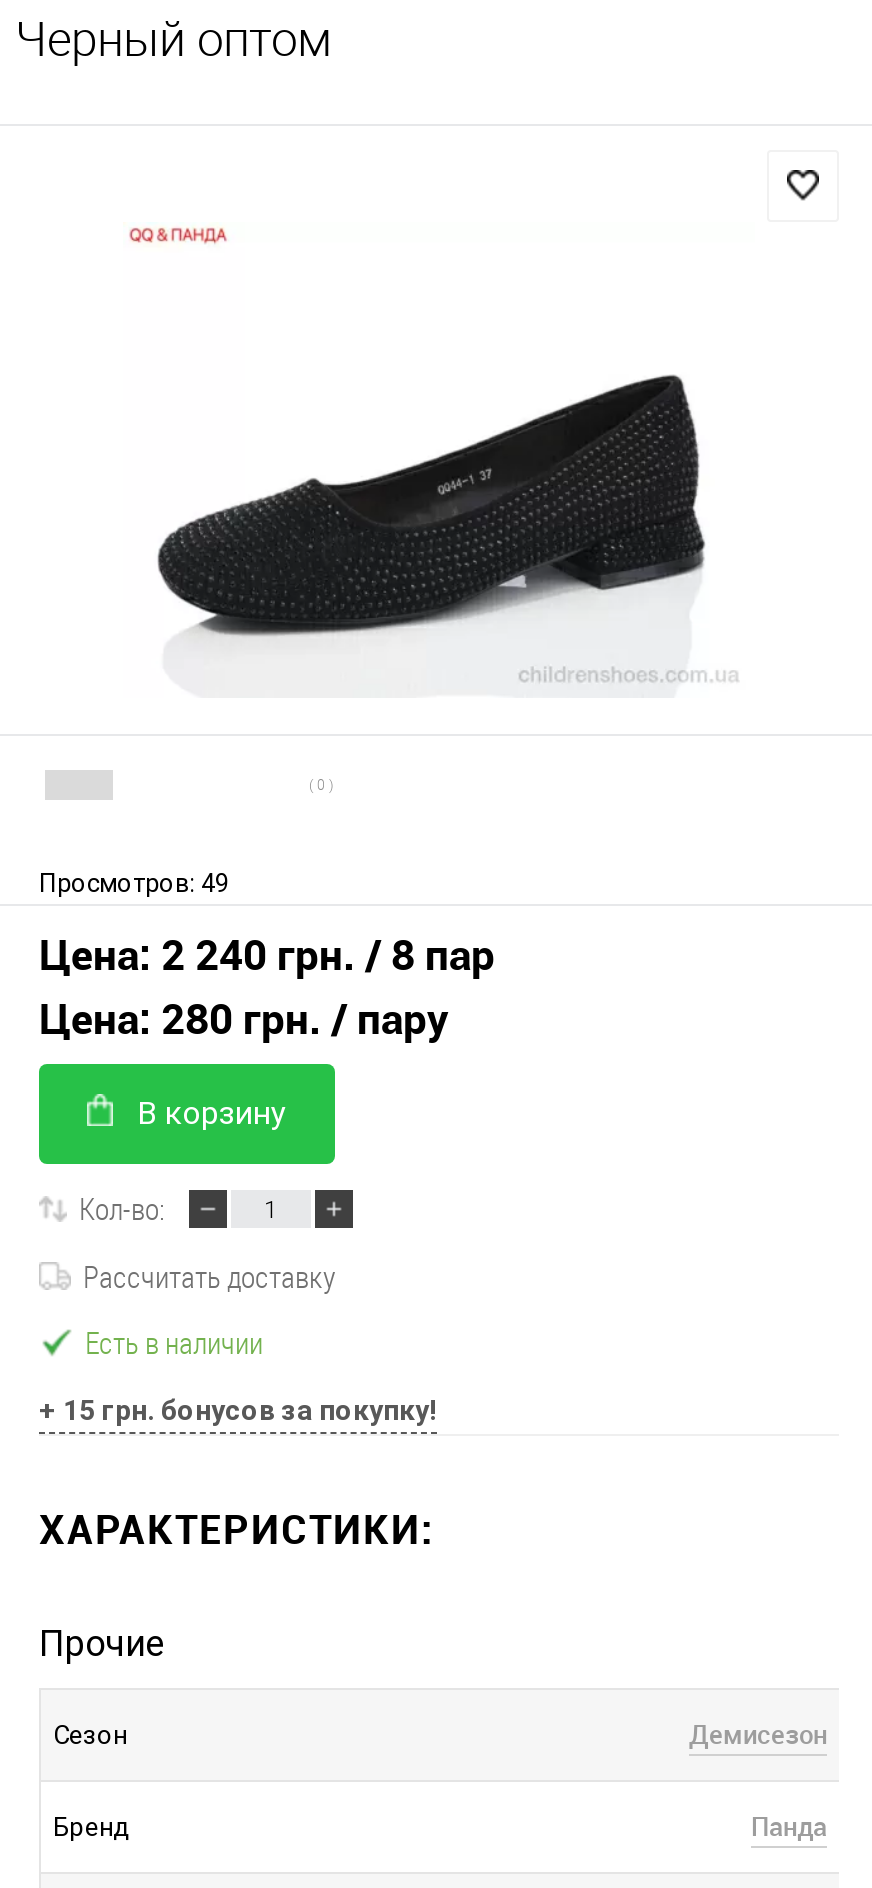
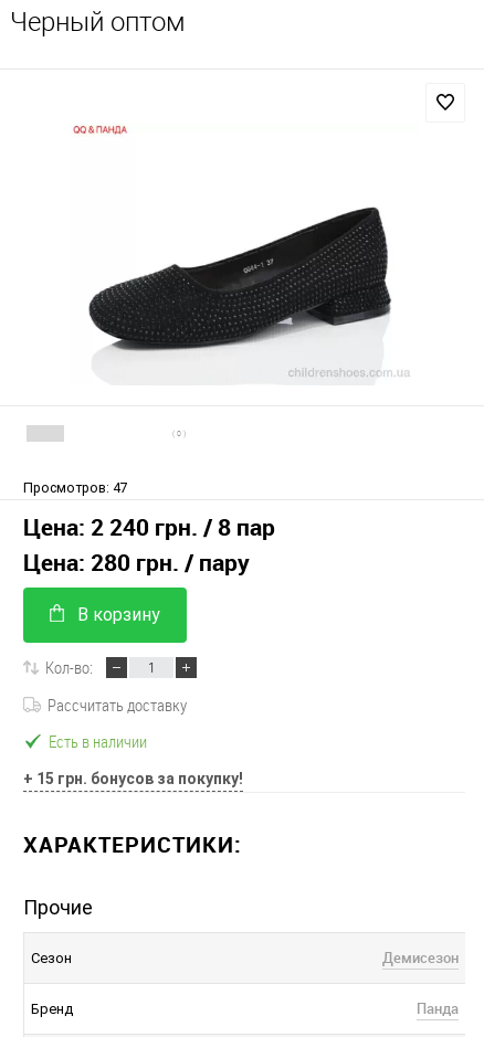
- Просмотров: 49
+ Просмотров: 47
